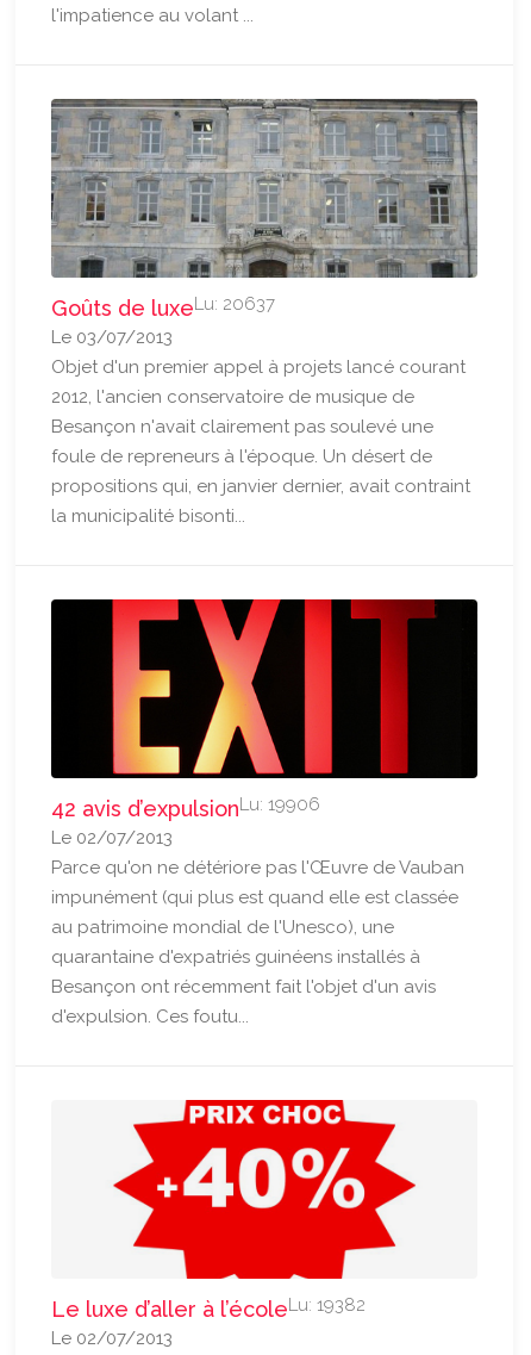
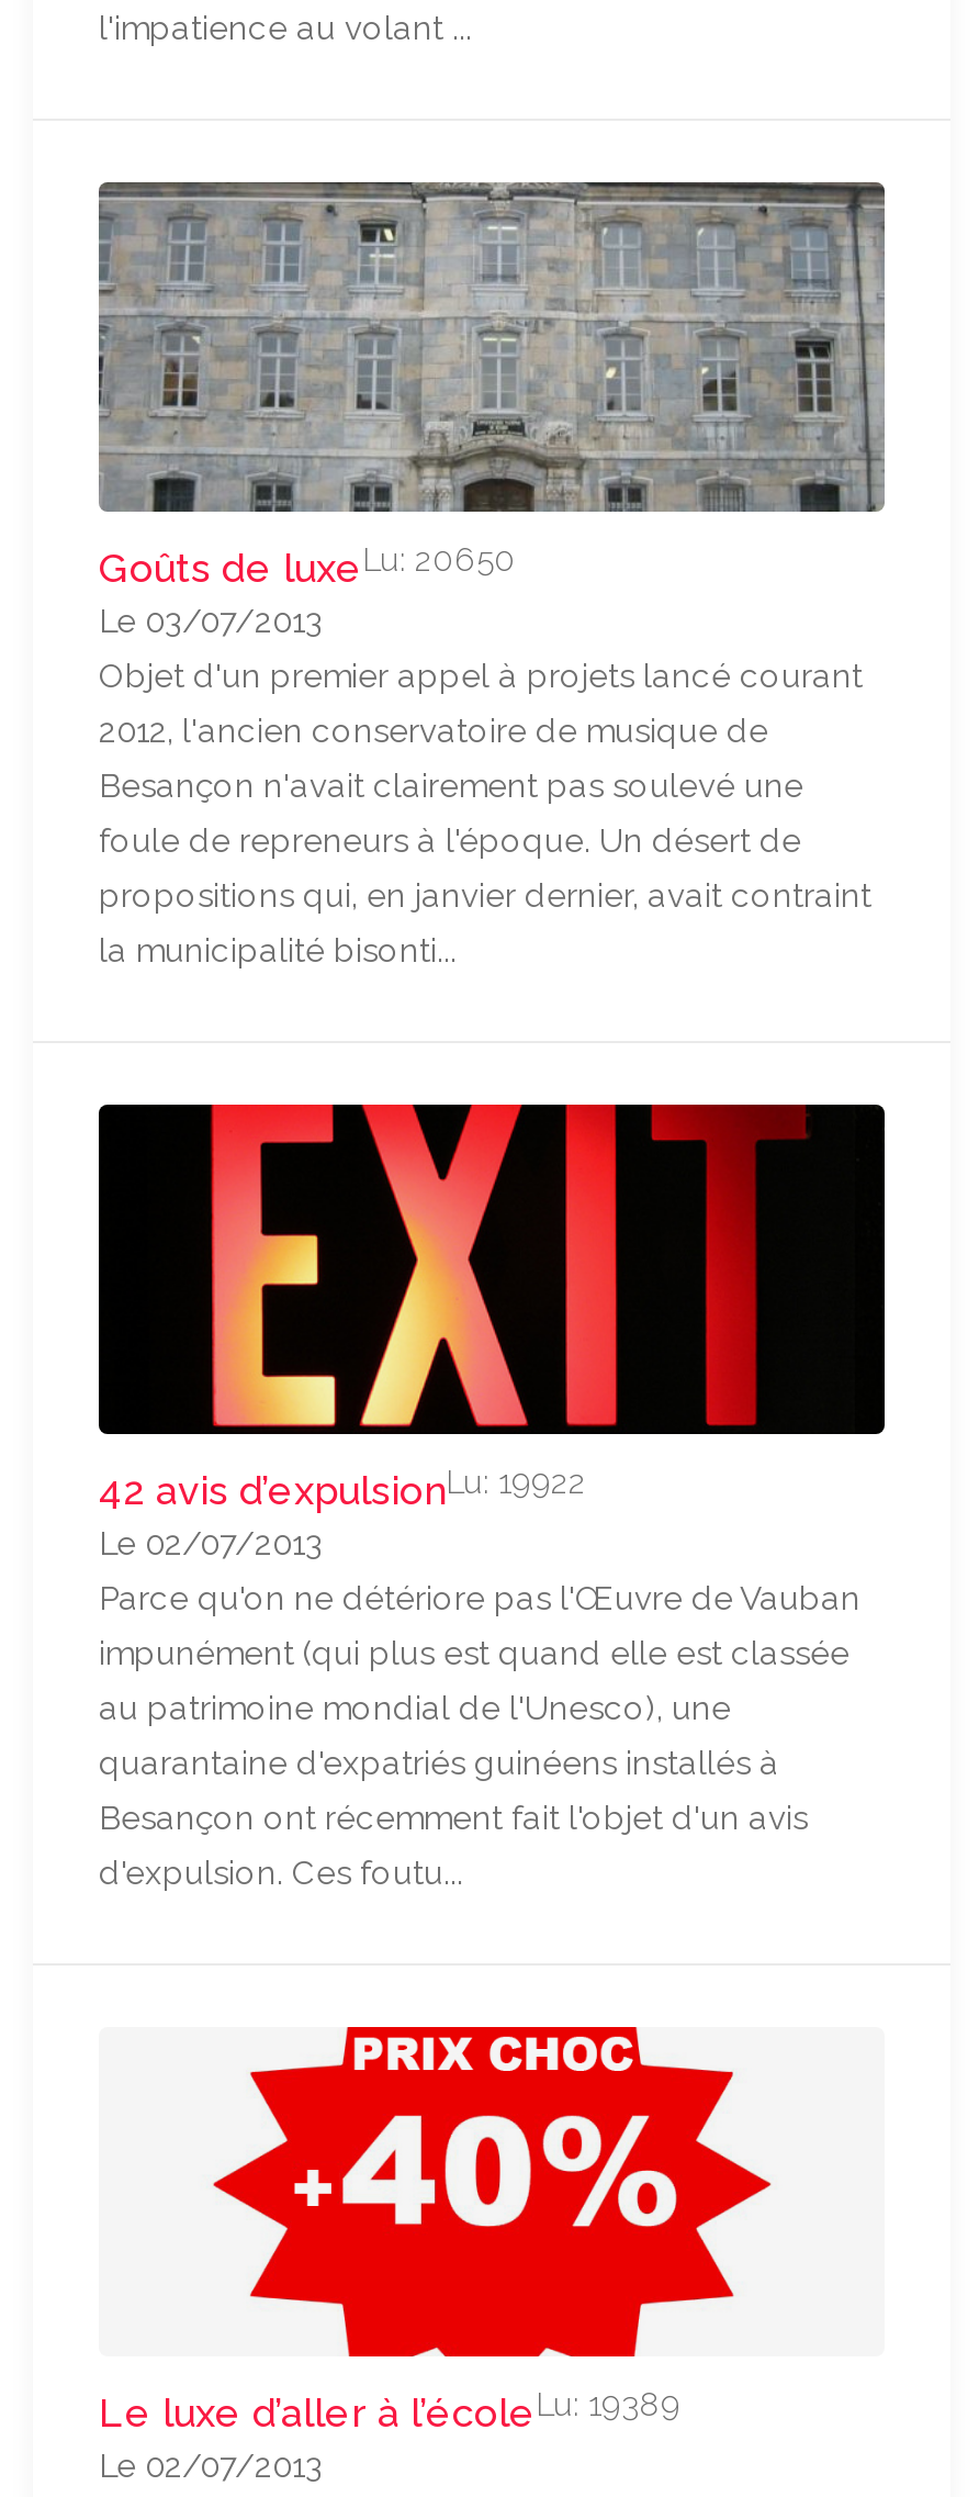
- Goûts de luxeLu: 20637
+ Goûts de luxeLu: 20650

- 42 avis d’expulsionLu: 19906
+ 42 avis d’expulsionLu: 19922

- Le luxe d’aller à l’écoleLu: 19382
+ Le luxe d’aller à l’écoleLu: 19389
